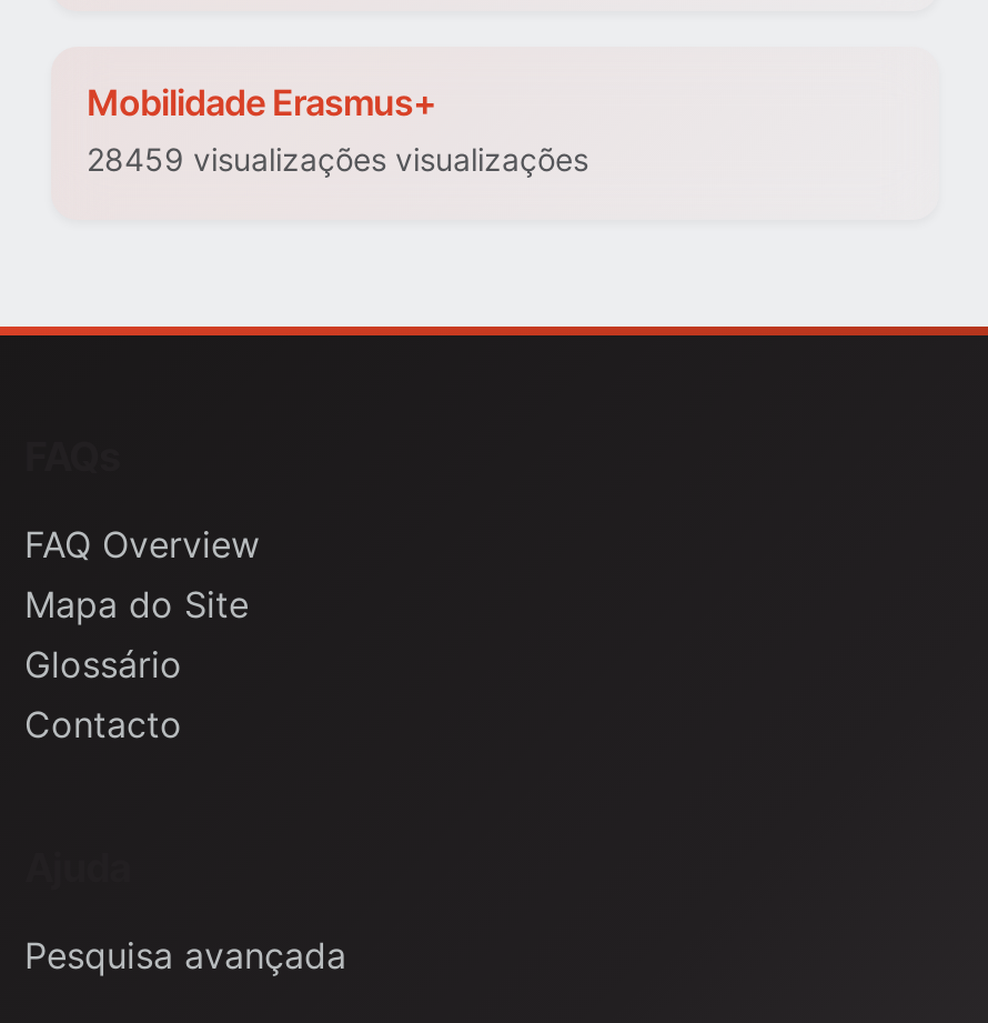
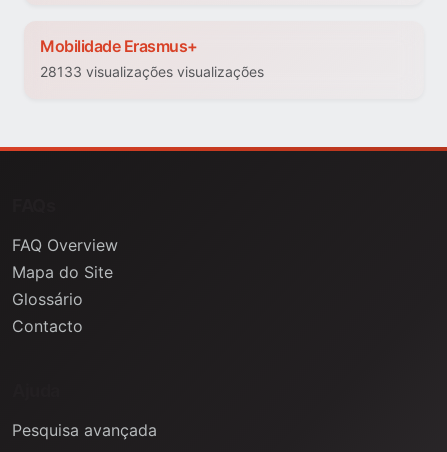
- 28459 visualizações visualizações
+ 28133 visualizações visualizações
